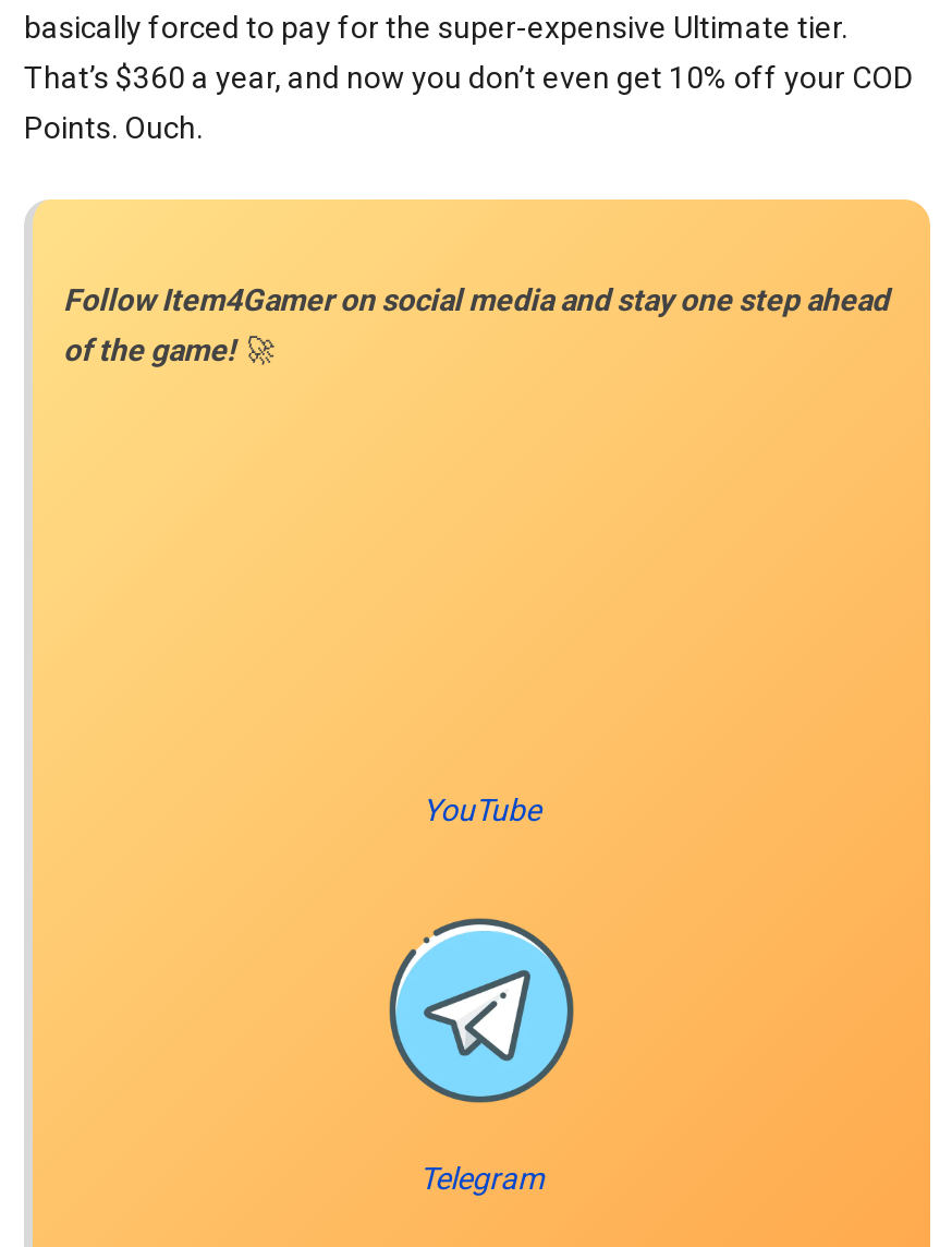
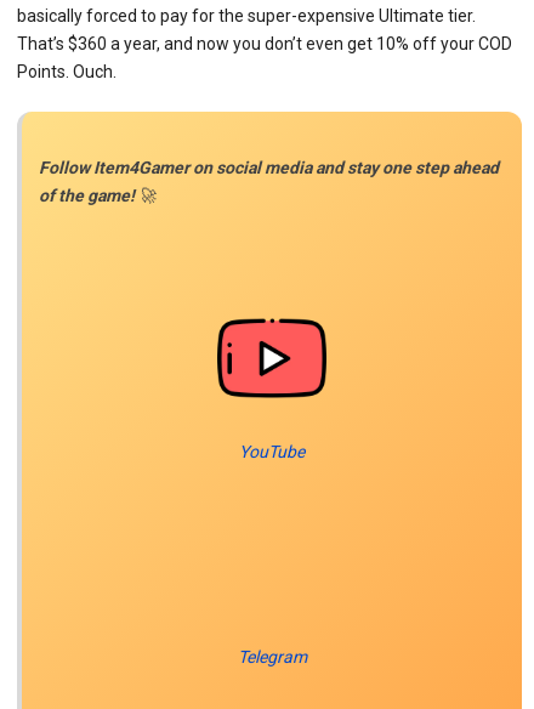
+ [image]

- [image]
